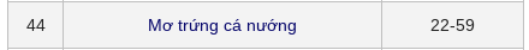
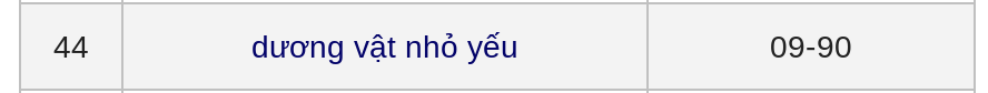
- Mơ trứng cá nướng
- 22-59
+ dương vật nhỏ yếu
+ 09-90
